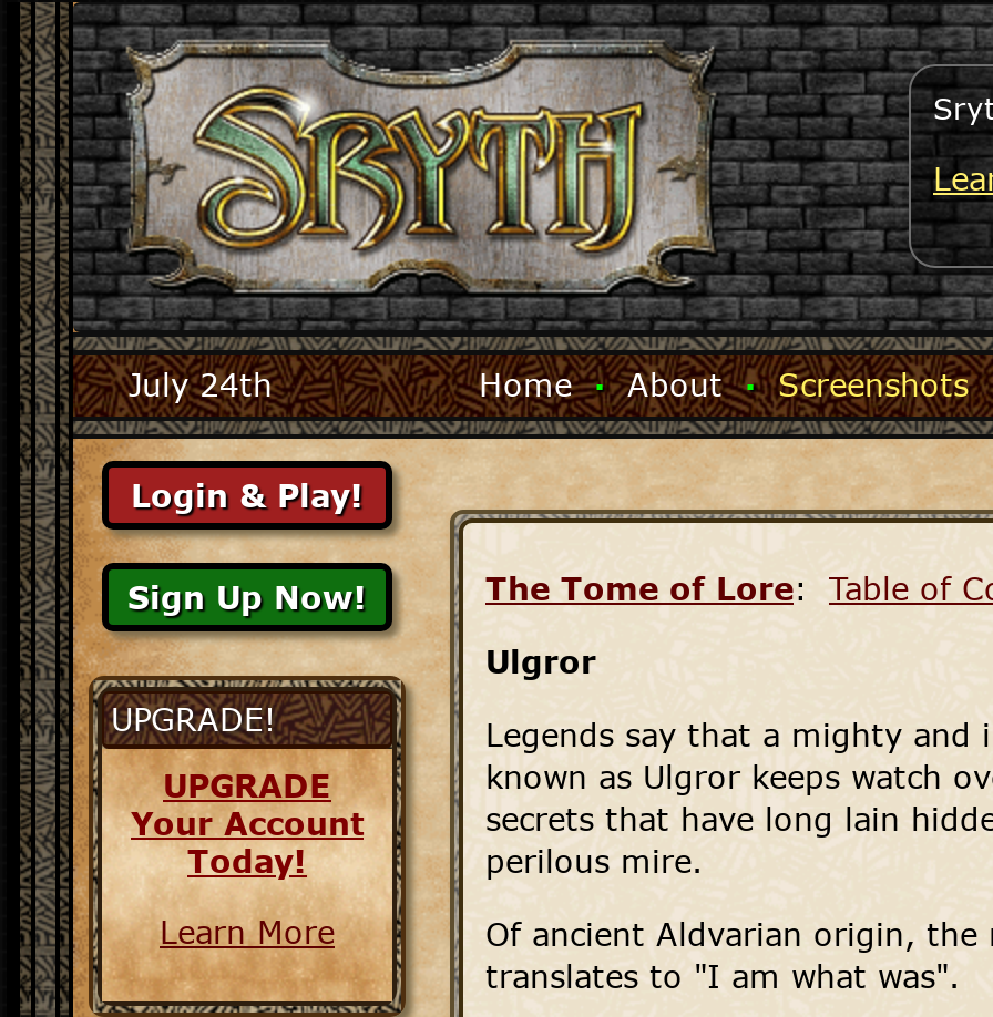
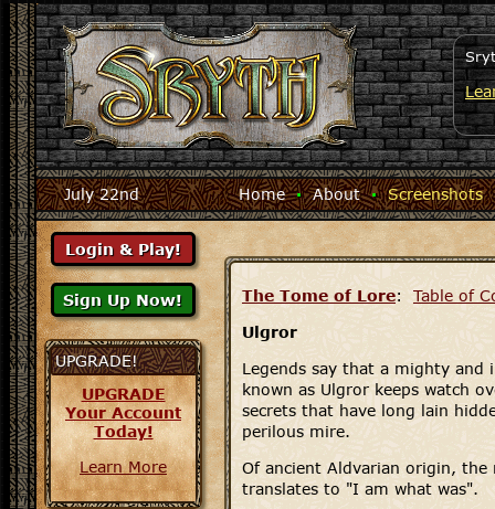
- July 24th
+ July 22nd
